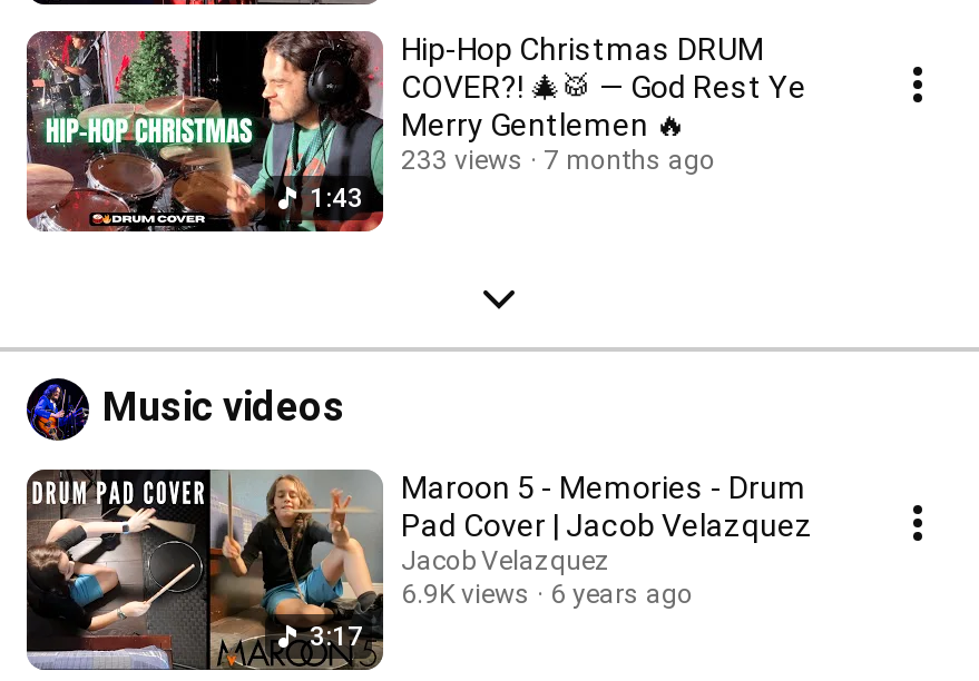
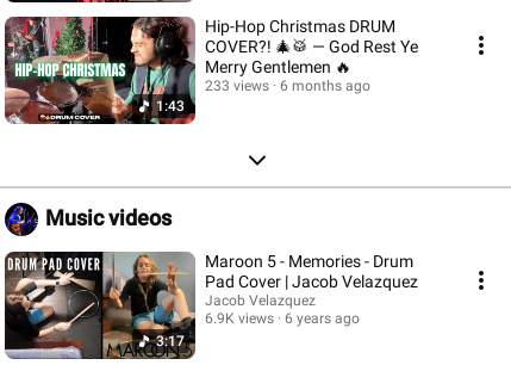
- 233 views 7 months ago
+ 233 views 6 months ago
